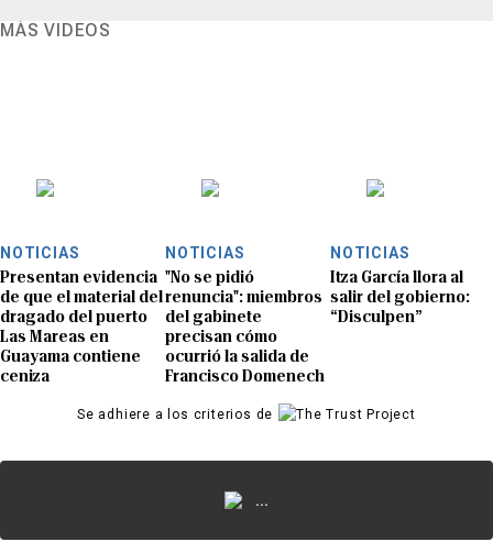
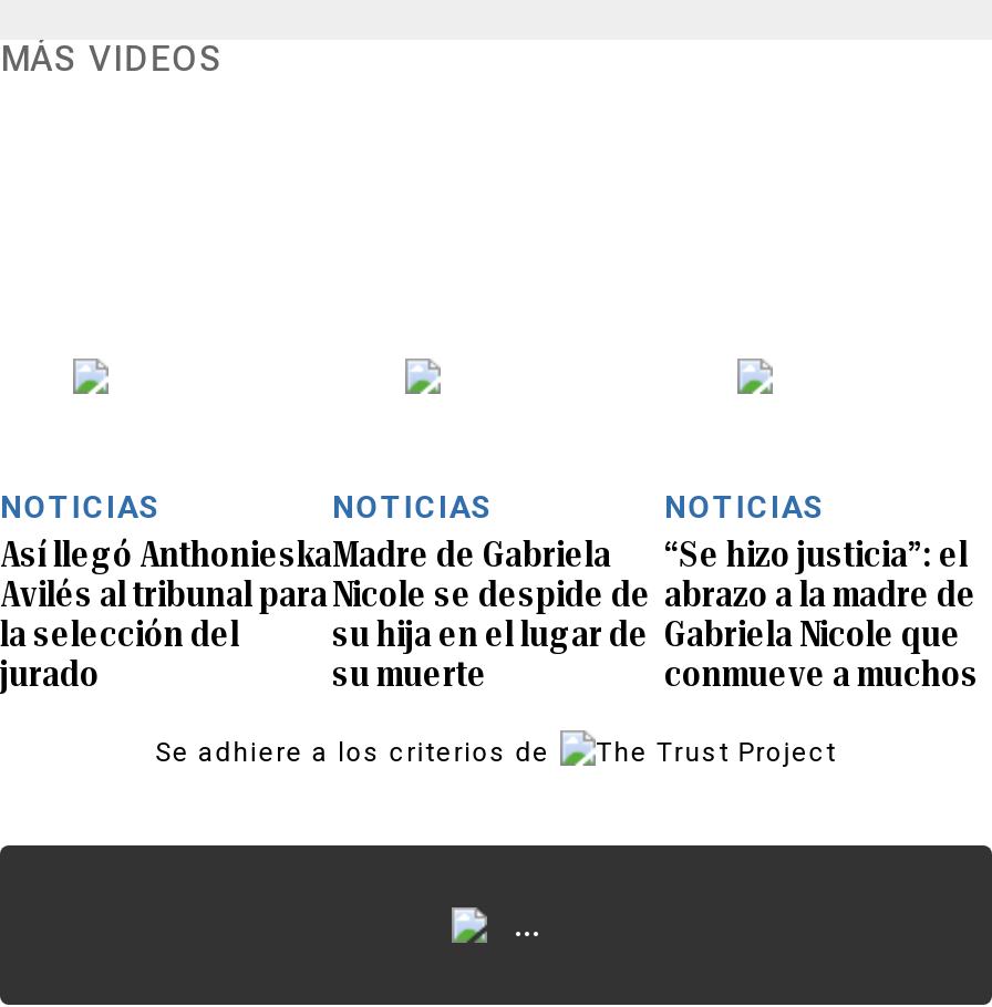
- Presentan evidencia
- de que el material del
- dragado del puerto
- Las Mareas en
- Guayama contiene
- ceniza
+ Así llegó Anthonieska
+ Avilés al tribunal para
+ la selección del
+ jurado

- "No se pidió
- renuncia": miembros
- del gabinete
- precisan cómo
- ocurrió la salida de
- Francisco Domenech
+ Madre de Gabriela
+ Nicole se despide de
+ su hija en el lugar de
+ su muerte

- Itza García llora al
- salir del gobierno:
- “Disculpen”
+ “Se hizo justicia”: el
+ abrazo a la madre de
+ Gabriela Nicole que
+ conmueve a muchos
